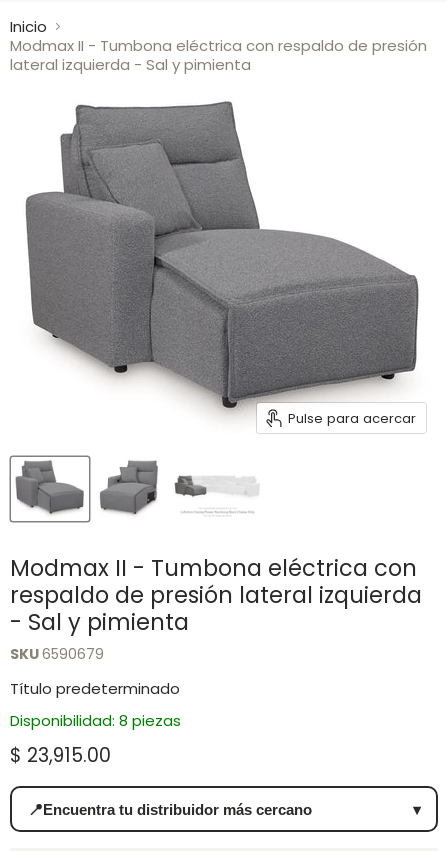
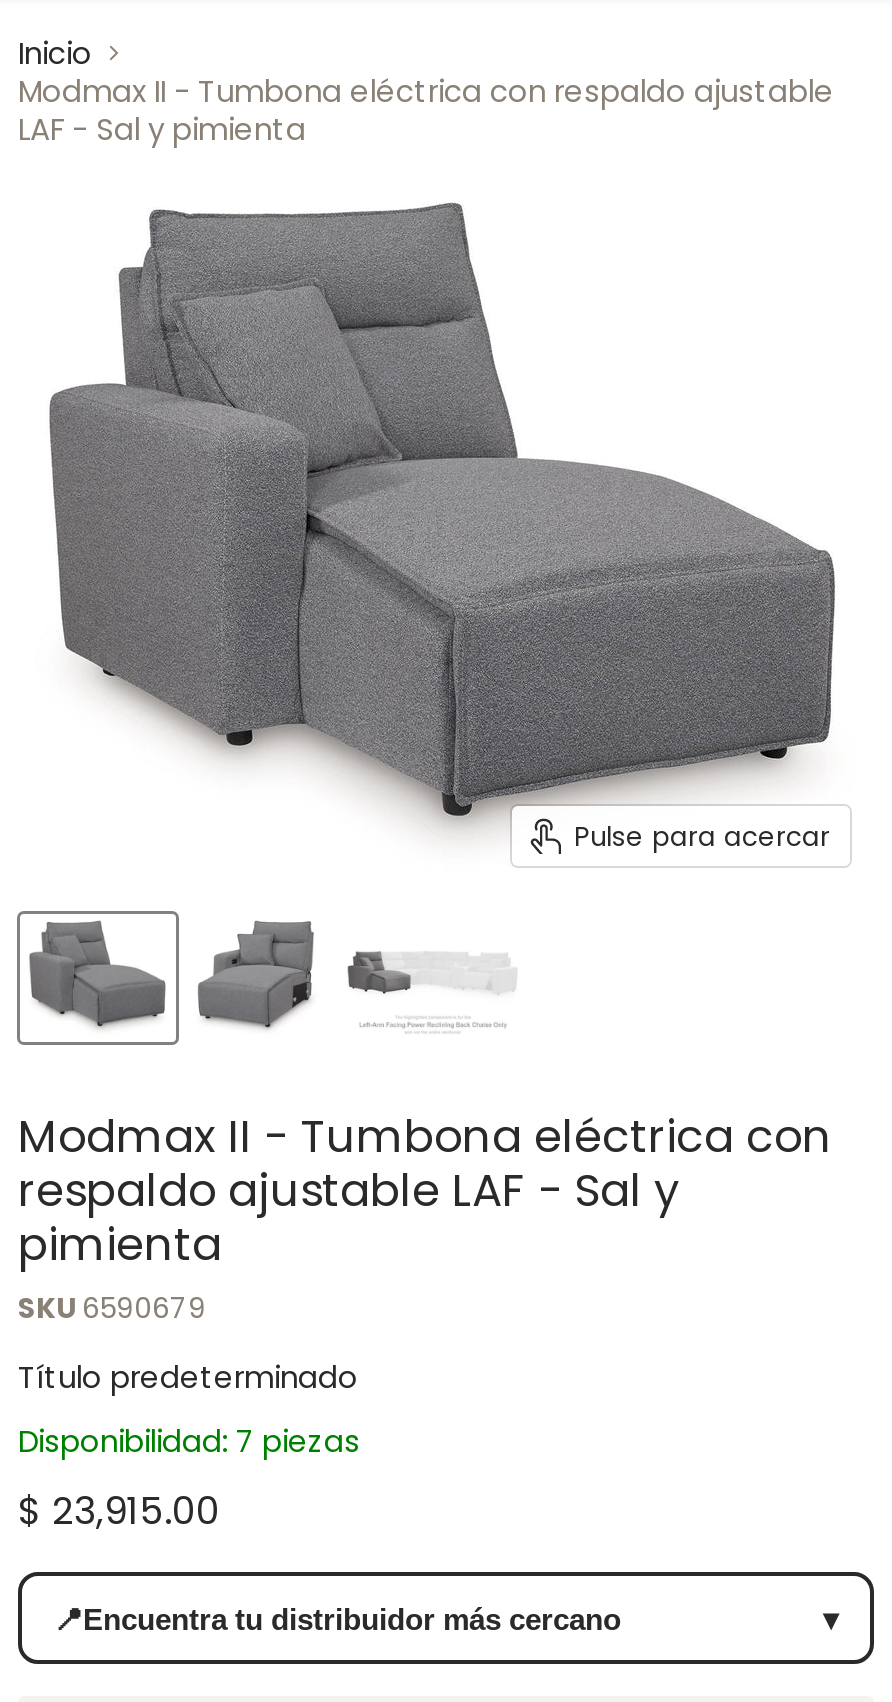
- Modmax II - Tumbona eléctrica con respaldo de presión
- lateral izquierda - Sal y pimienta
+ Modmax II - Tumbona eléctrica con respaldo ajustable
+ LAF - Sal y pimienta

- respaldo de presión lateral izquierda
- - Sal y pimienta
+ respaldo ajustable LAF - Sal y
+ pimienta

- Disponibilidad: 8 piezas
+ Disponibilidad: 7 piezas
